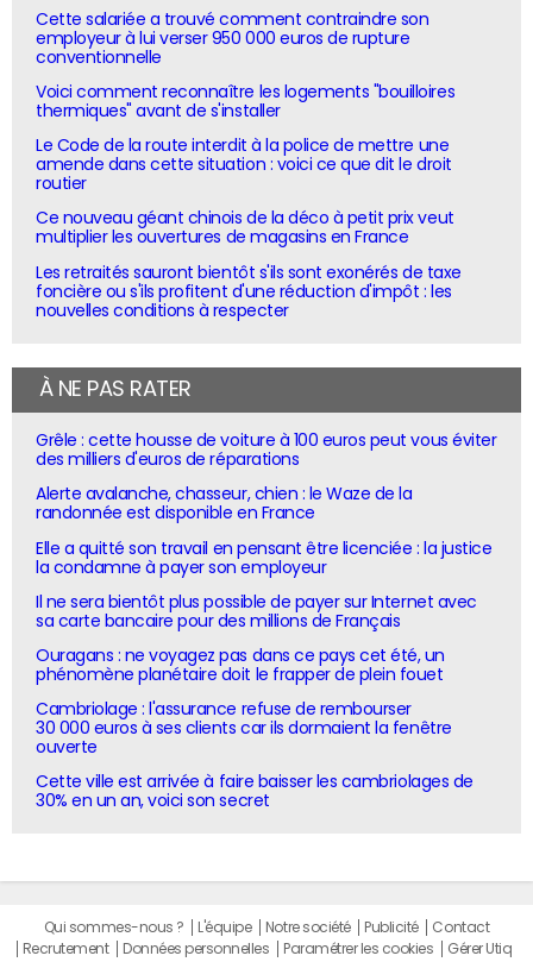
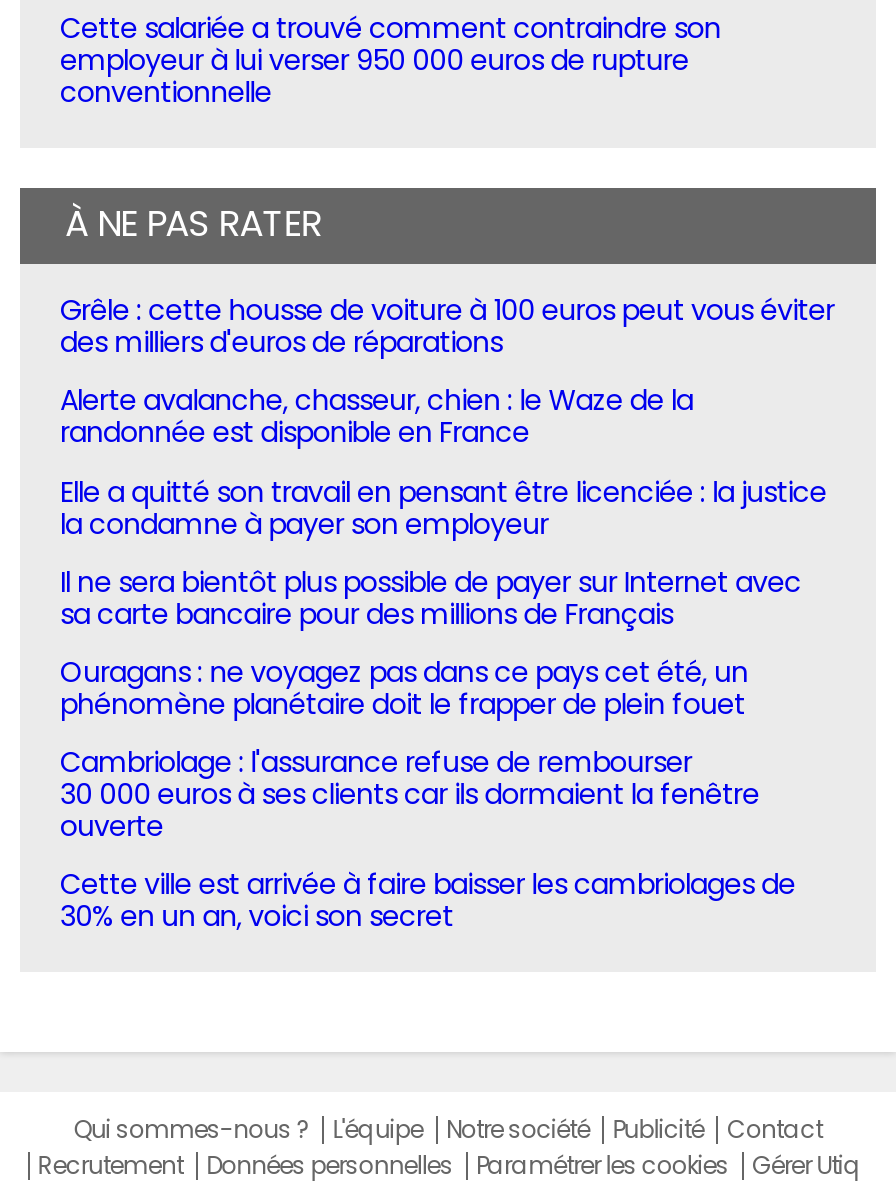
- Voici comment reconnaître les logements "bouilloires
- thermiques" avant de s'installer
- Le Code de la route interdit à la police de mettre une
- amende dans cette situation : voici ce que dit le droit
- routier
- Ce nouveau géant chinois de la déco à petit prix veut
- multiplier les ouvertures de magasins en France
- Les retraités sauront bientôt s'ils sont exonérés de taxe
- foncière ou s'ils profitent d'une réduction d'impôt : les
- nouvelles conditions à respecter
